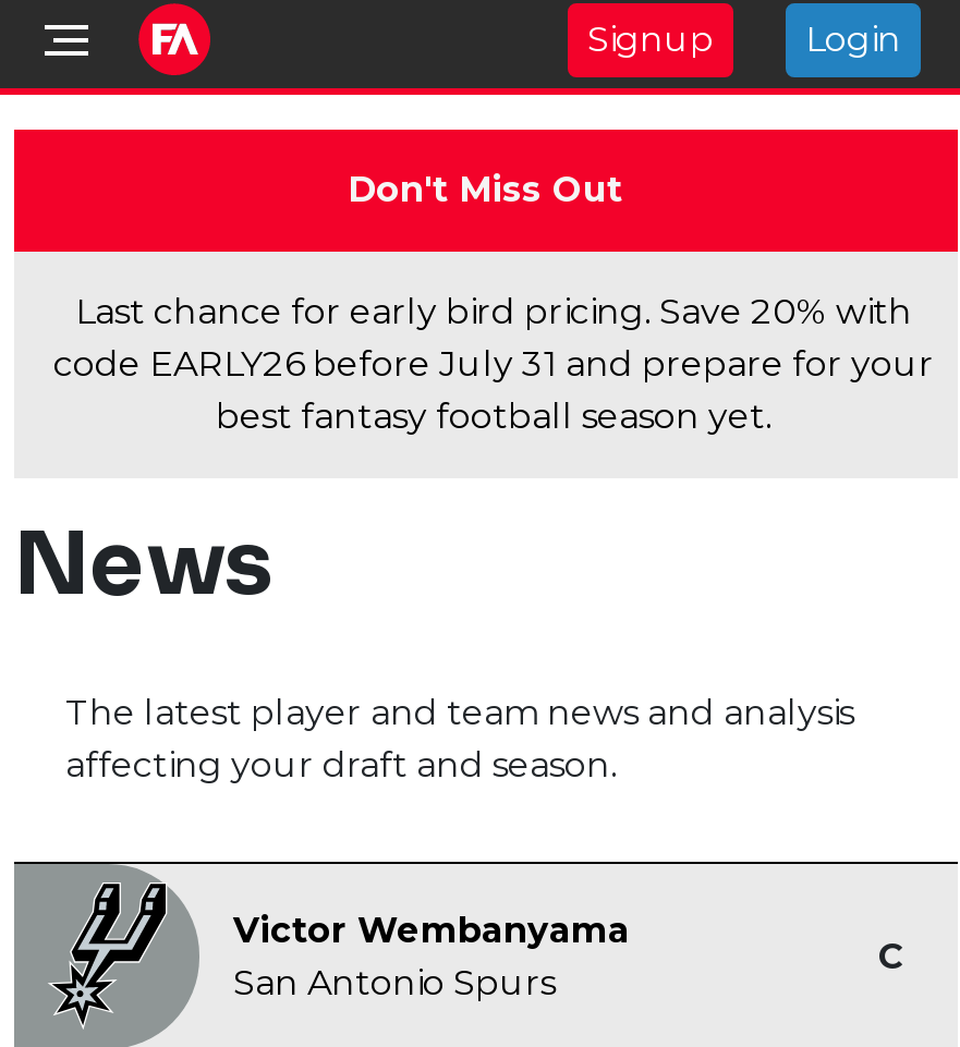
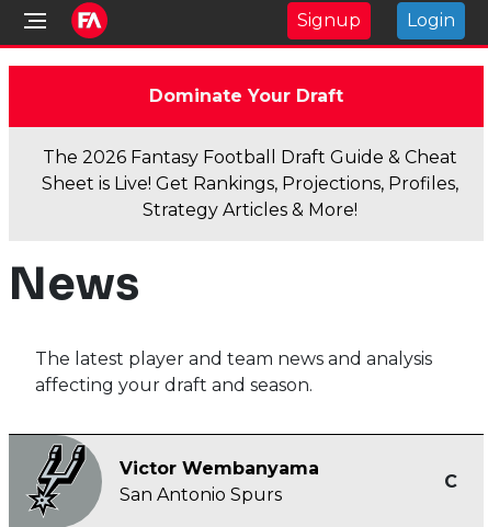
- Don't Miss Out
+ Dominate Your Draft

- Last chance for early bird pricing. Save 20% with
- code EARLY26 before July 31 and prepare for your
- best fantasy football season yet.
+ The 2026 Fantasy Football Draft Guide & Cheat
+ Sheet is Live! Get Rankings, Projections, Profiles,
+ Strategy Articles & More!
